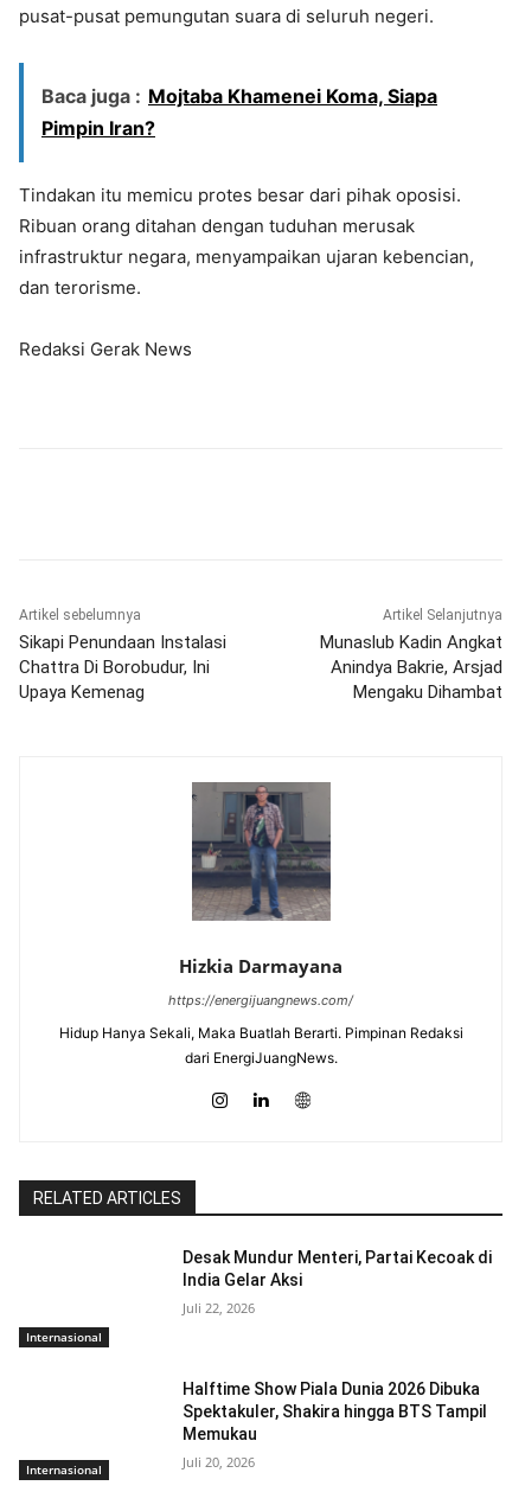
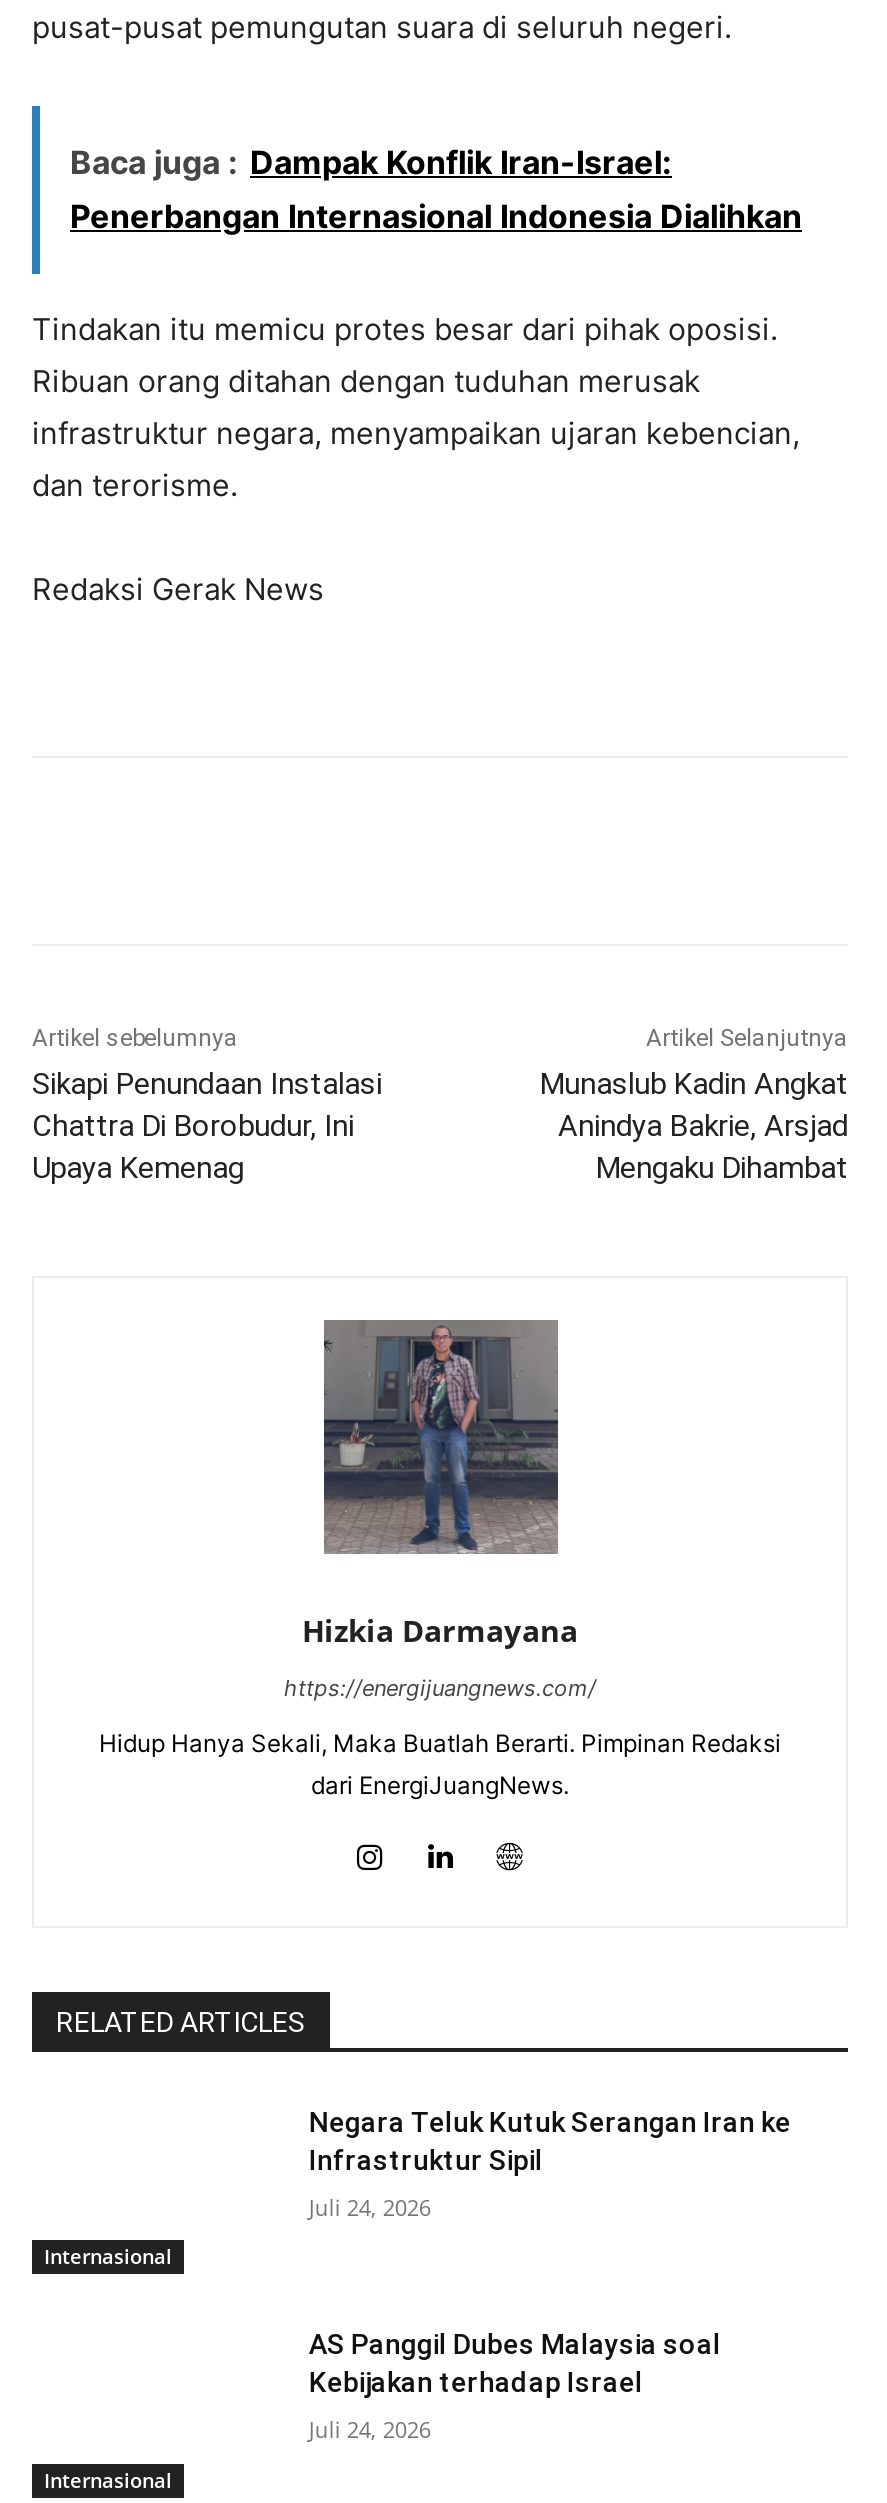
- Baca juga : Mojtaba Khamenei Koma, Siapa
- Pimpin Iran?
+ Baca juga : Dampak Konflik Iran-Israel:
+ Penerbangan Internasional Indonesia Dialihkan

- Desak Mundur Menteri, Partai Kecoak di
- India Gelar Aksi
+ Negara Teluk Kutuk Serangan Iran ke
+ Infrastruktur Sipil

- Juli 22, 2026
+ Juli 24, 2026

- Halftime Show Piala Dunia 2026 Dibuka
- Spektakuler, Shakira hingga BTS Tampil
- Memukau
+ AS Panggil Dubes Malaysia soal
+ Kebijakan terhadap Israel

- Juli 20, 2026
+ Juli 24, 2026
